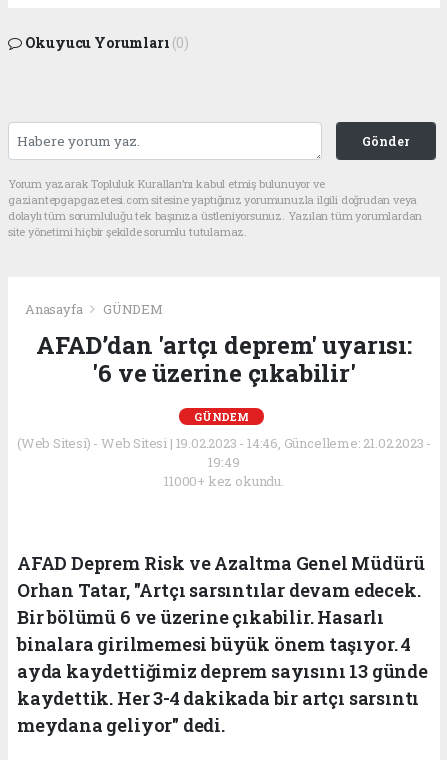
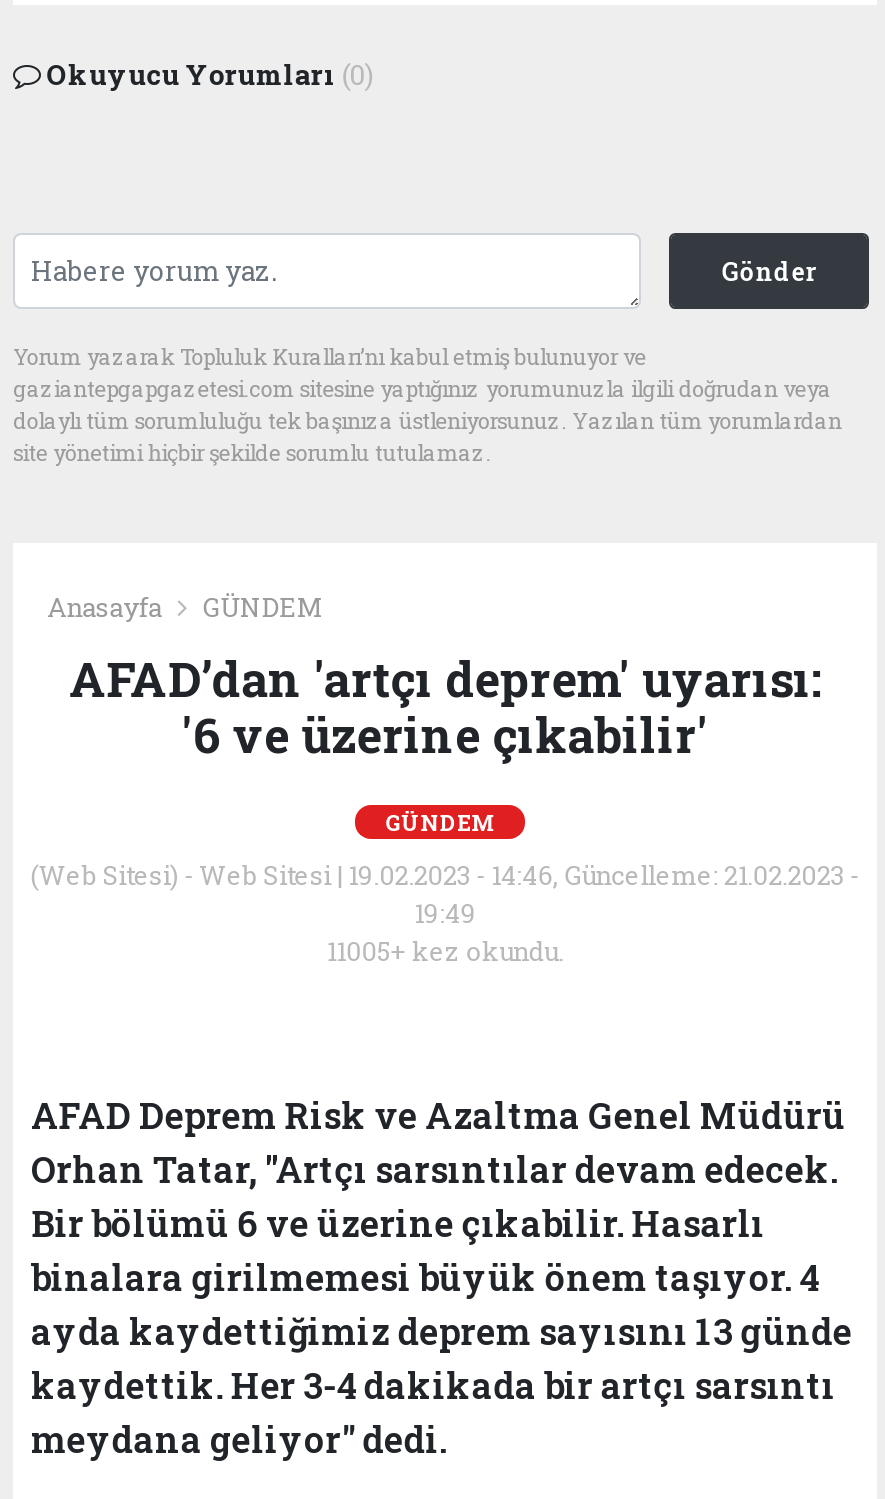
- 11000+ kez okundu.
+ 11005+ kez okundu.
